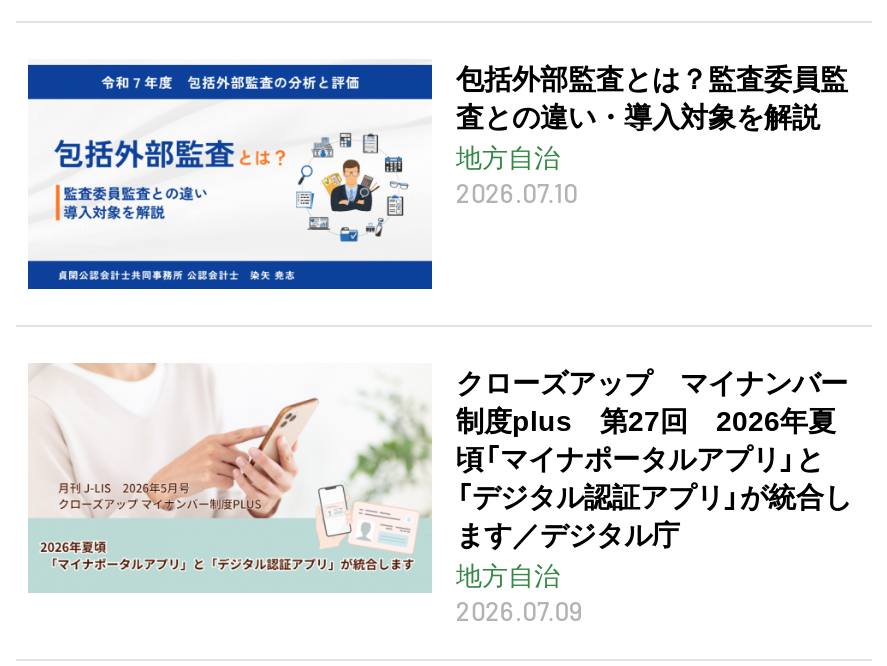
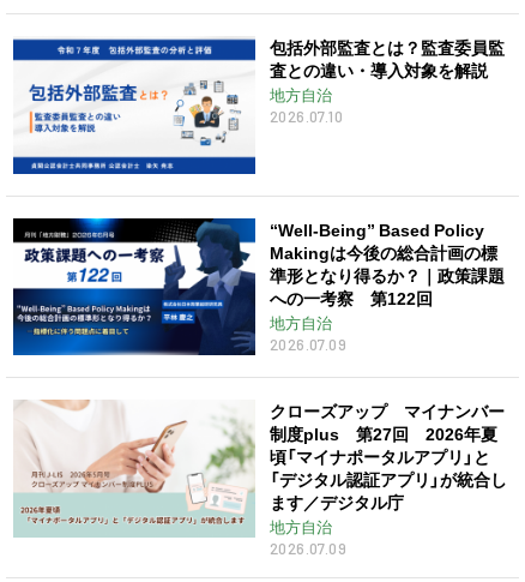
+ [image]
+ “Well-Being” Based Policy
+ Makingは今後の総合計画の標
+ 準形となり得るか？｜政策課題
+ への一考察 第122回
+ 地方自治
+ 2026.07.09
